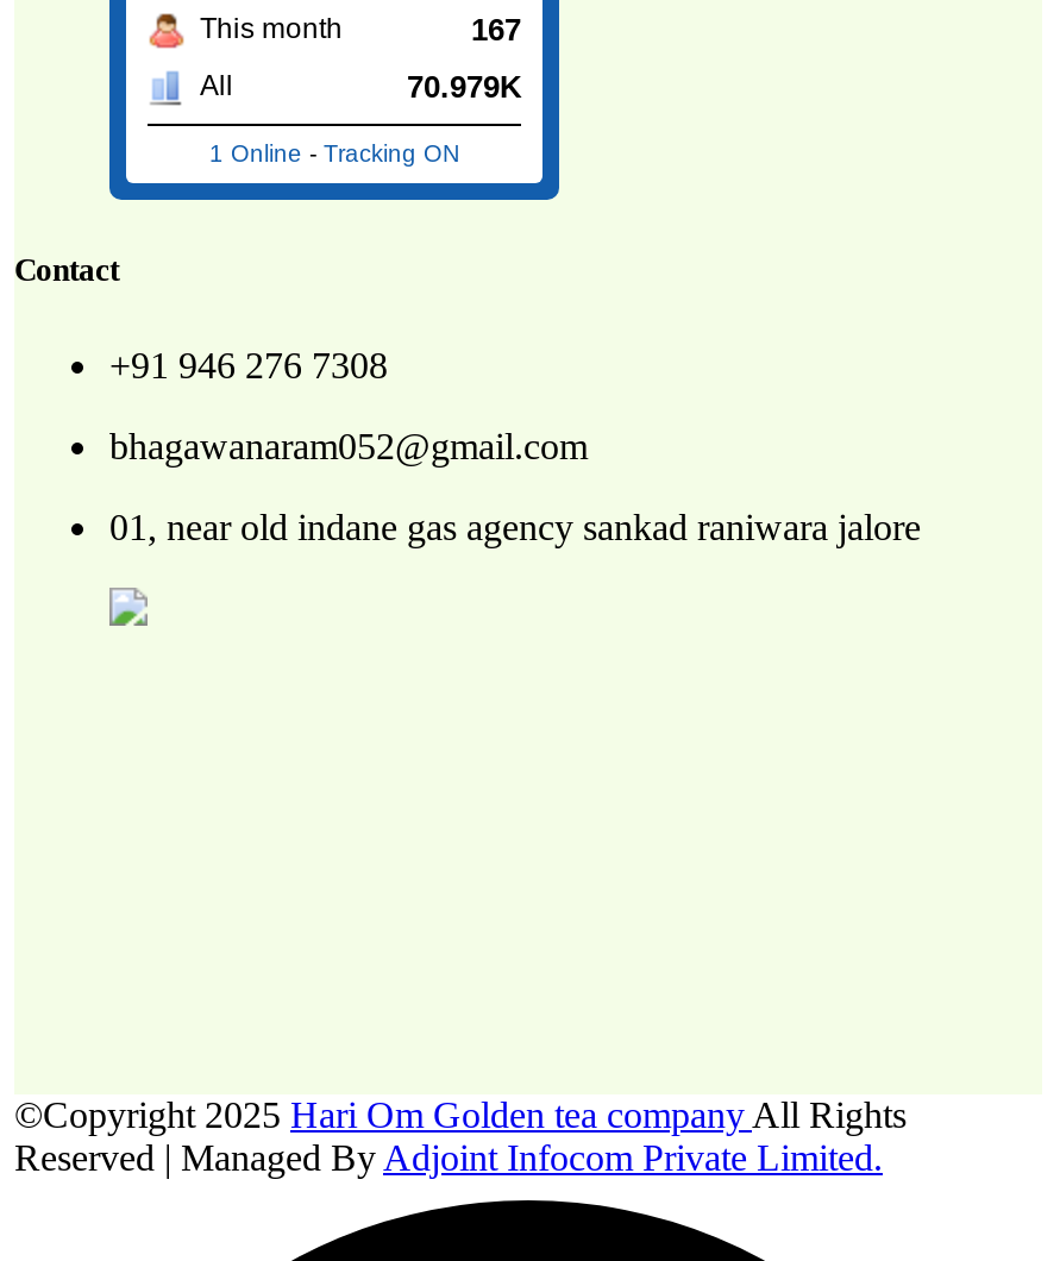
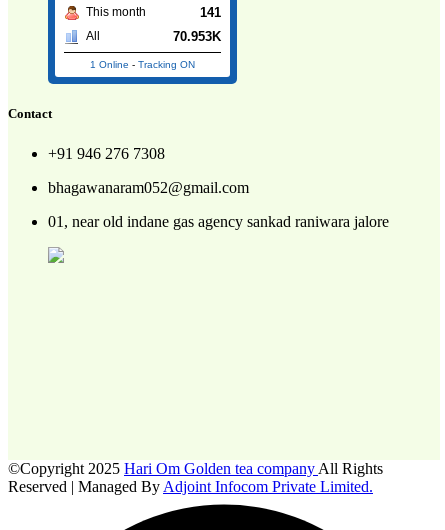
- 167
+ 141

- 70.979K
+ 70.953K
